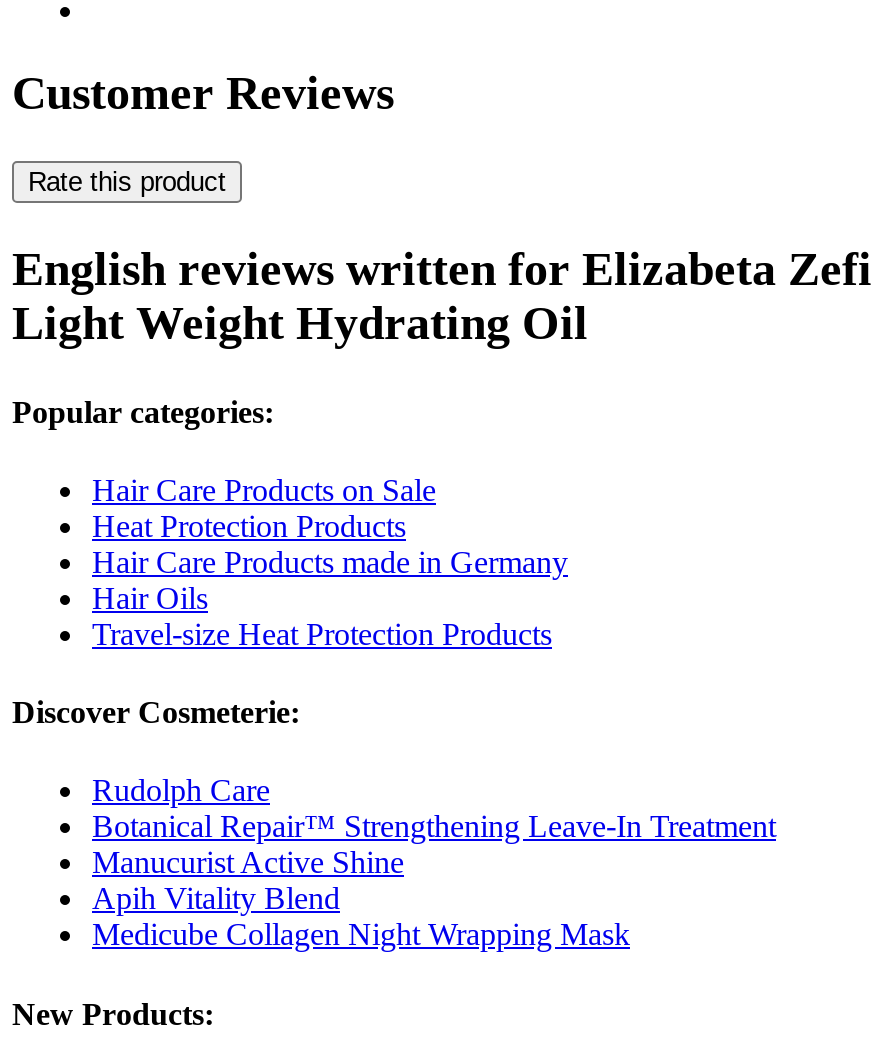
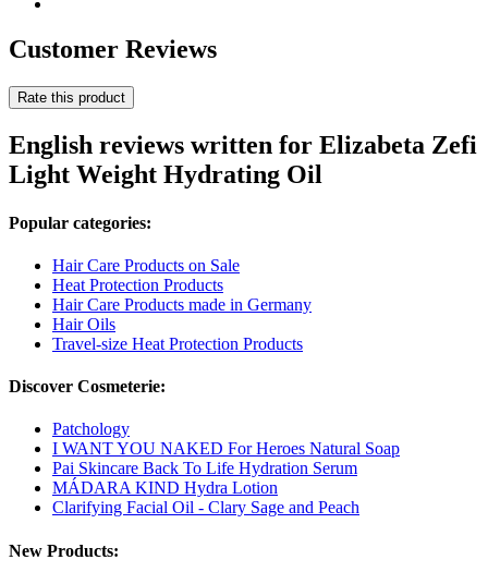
- Rudolph Care
- Botanical Repair™ Strengthening Leave-In Treatment
- Manucurist Active Shine
- Apih Vitality Blend
- Medicube Collagen Night Wrapping Mask
+ Patchology
+ I WANT YOU NAKED For Heroes Natural Soap
+ Pai Skincare Back To Life Hydration Serum
+ MÁDARA KIND Hydra Lotion
+ Clarifying Facial Oil - Clary Sage and Peach
